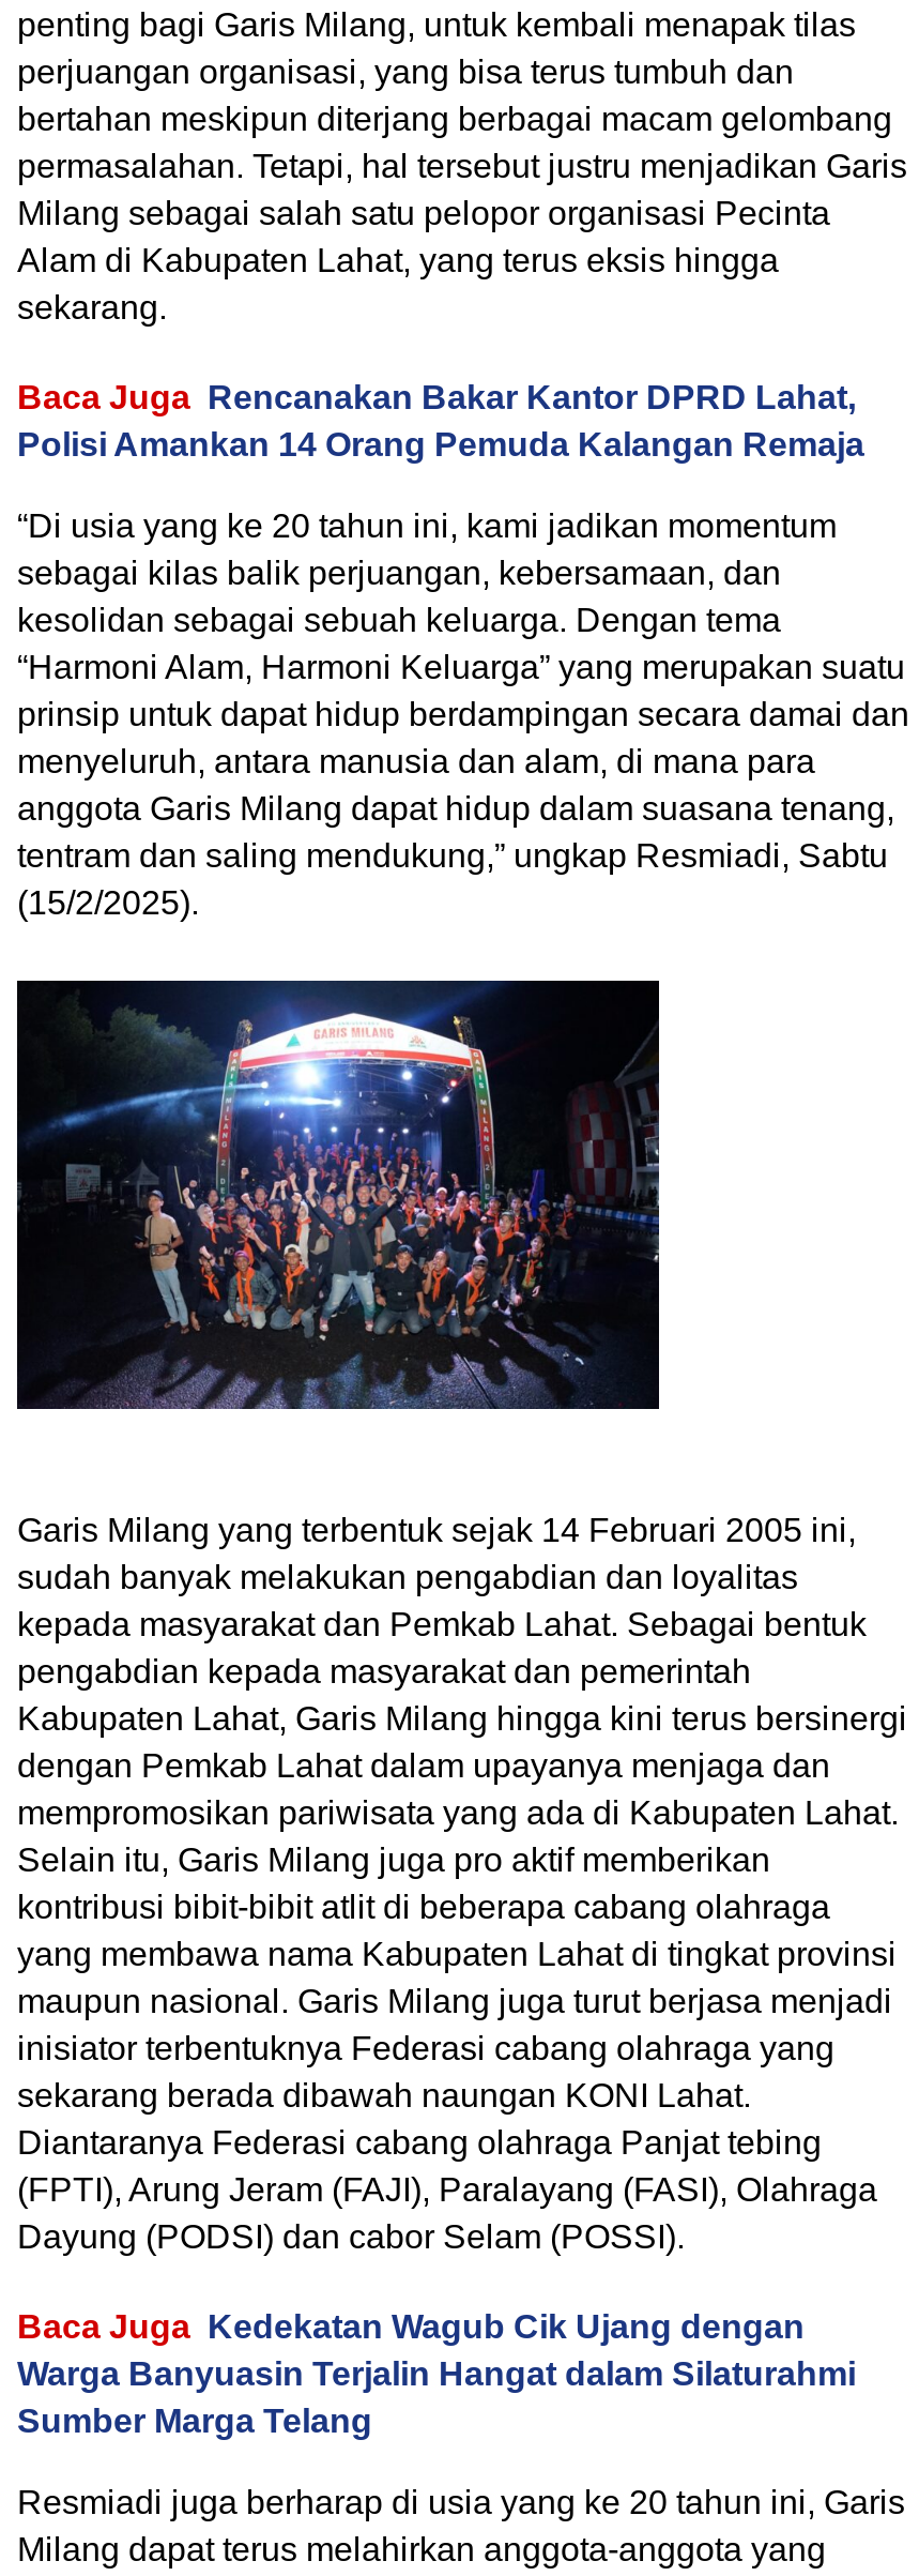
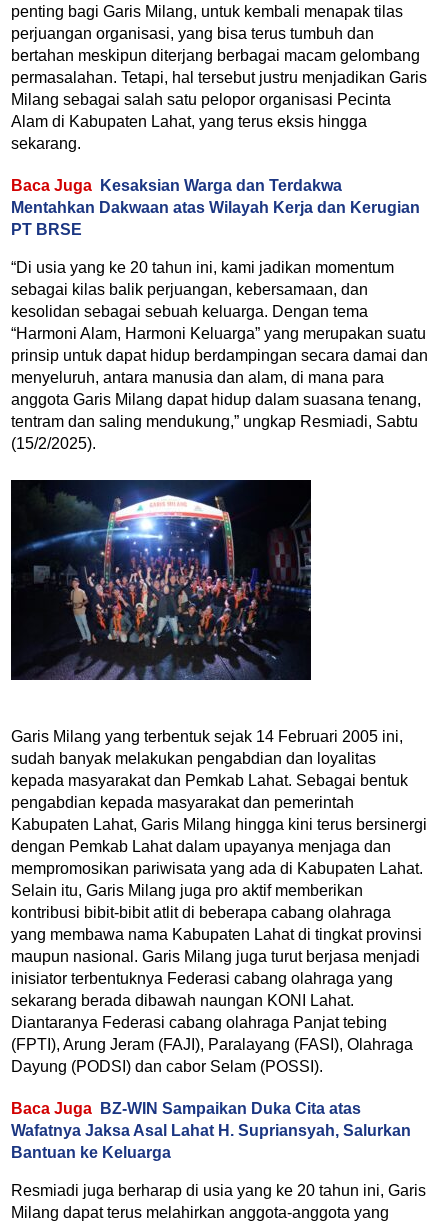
- Baca Juga Rencanakan Bakar Kantor DPRD Lahat,
- Polisi Amankan 14 Orang Pemuda Kalangan Remaja
+ Baca Juga Kesaksian Warga dan Terdakwa
+ Mentahkan Dakwaan atas Wilayah Kerja dan Kerugian
+ PT BRSE

- Baca Juga Kedekatan Wagub Cik Ujang dengan
- Warga Banyuasin Terjalin Hangat dalam Silaturahmi
- Sumber Marga Telang
+ Baca Juga BZ-WIN Sampaikan Duka Cita atas
+ Wafatnya Jaksa Asal Lahat H. Supriansyah, Salurkan
+ Bantuan ke Keluarga
